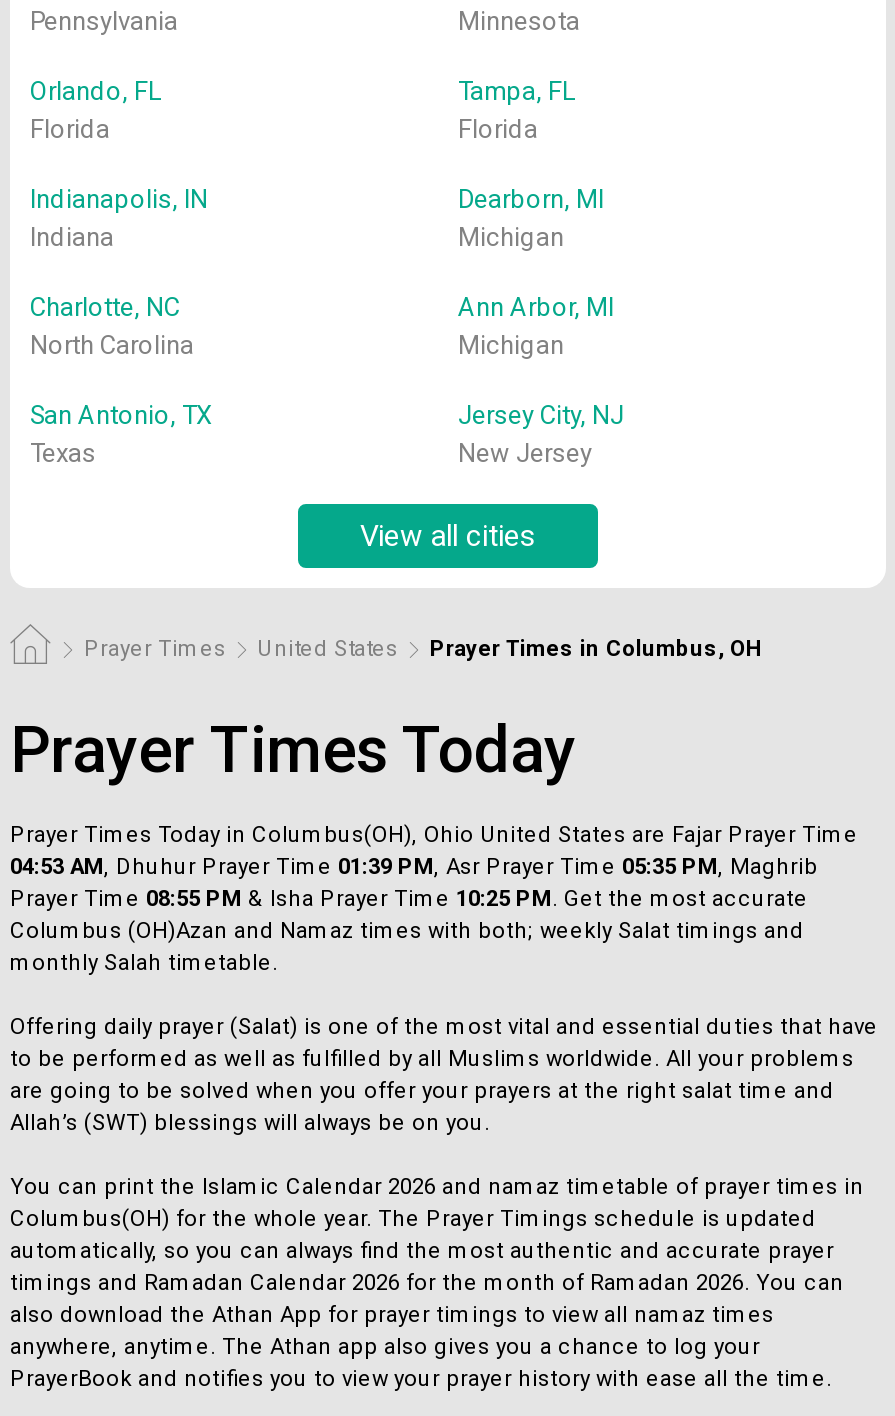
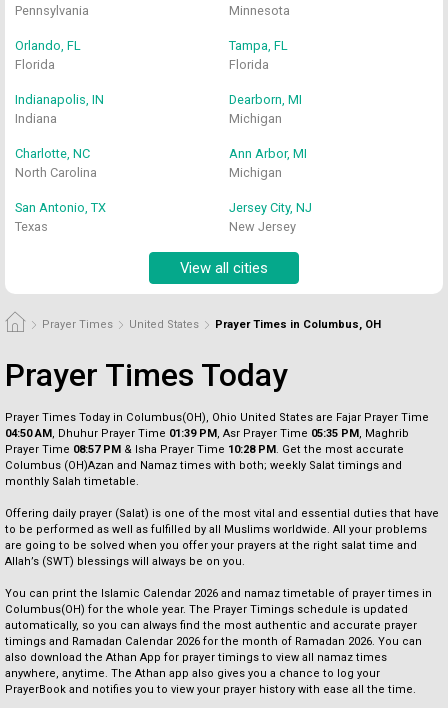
- 04:53 AM, Dhuhur Prayer Time 01:39 PM, Asr Prayer Time 05:35 PM, Maghrib
+ 04:50 AM, Dhuhur Prayer Time 01:39 PM, Asr Prayer Time 05:35 PM, Maghrib

- Prayer Time 08:55 PM & Isha Prayer Time 10:25 PM. Get the most accurate
+ Prayer Time 08:57 PM & Isha Prayer Time 10:28 PM. Get the most accurate
